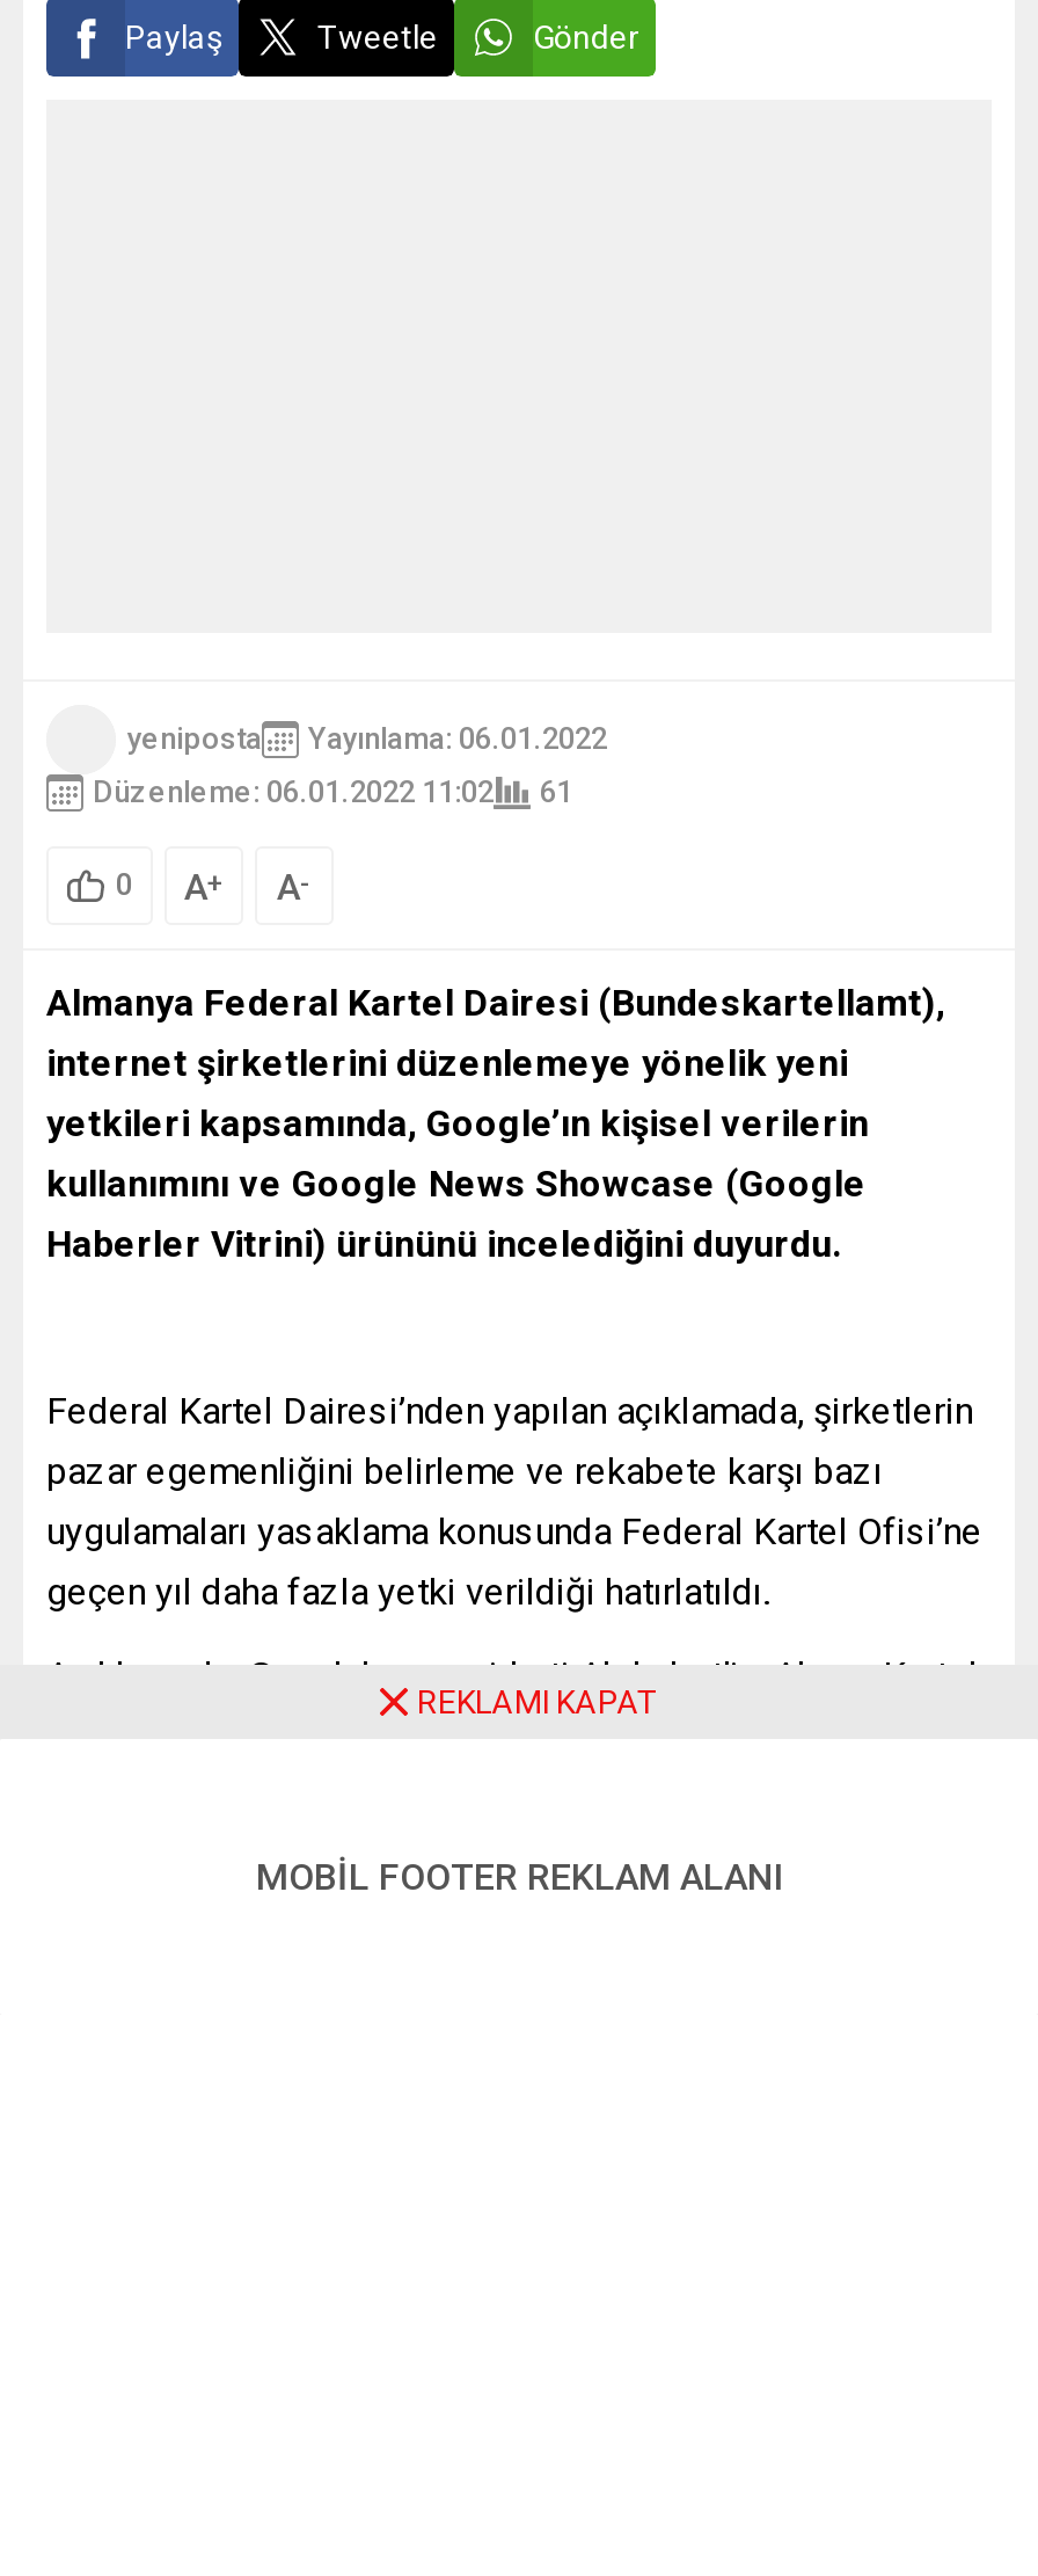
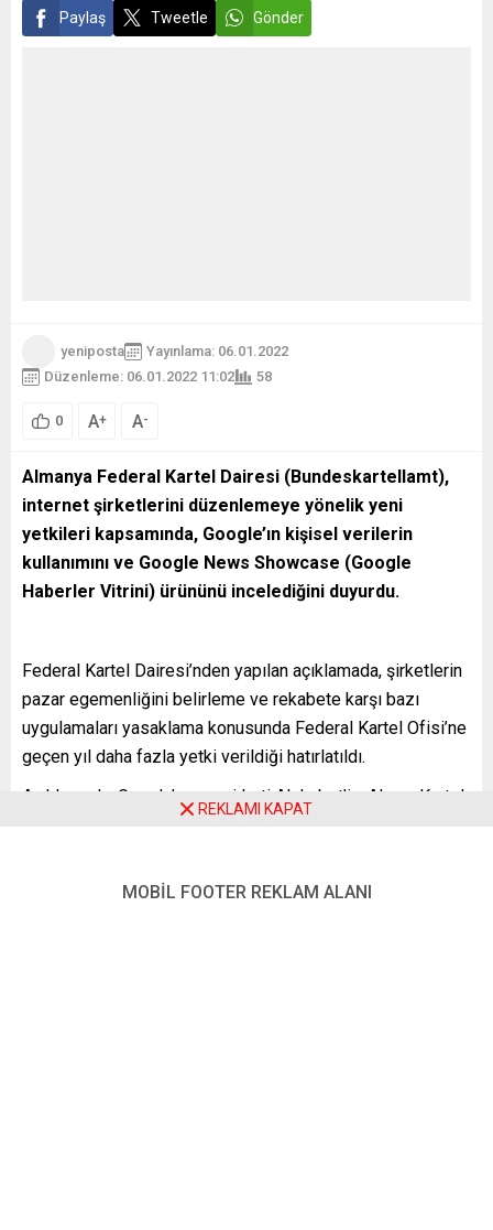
- Düzenleme: 06.01.2022 11:02 61
+ Düzenleme: 06.01.2022 11:02 58
